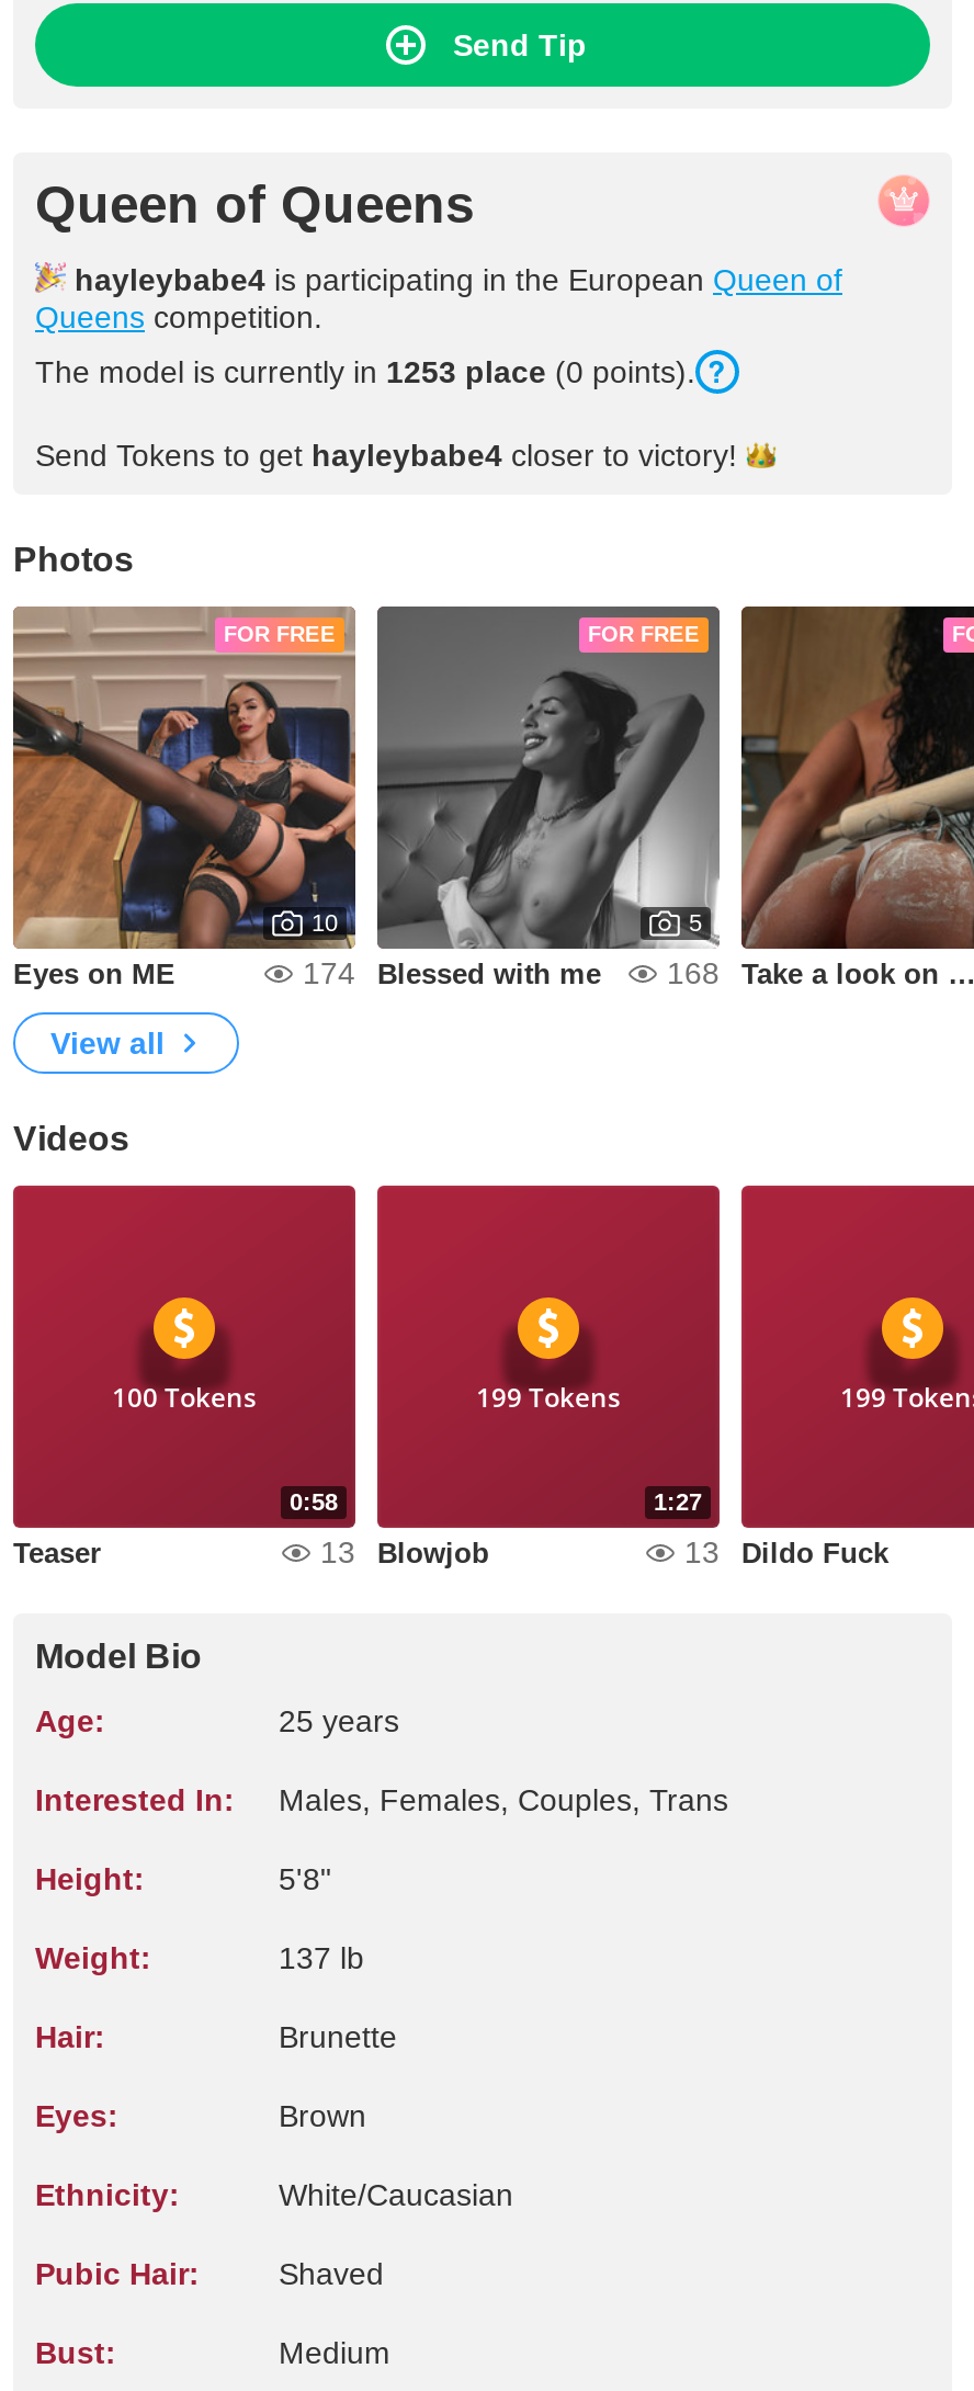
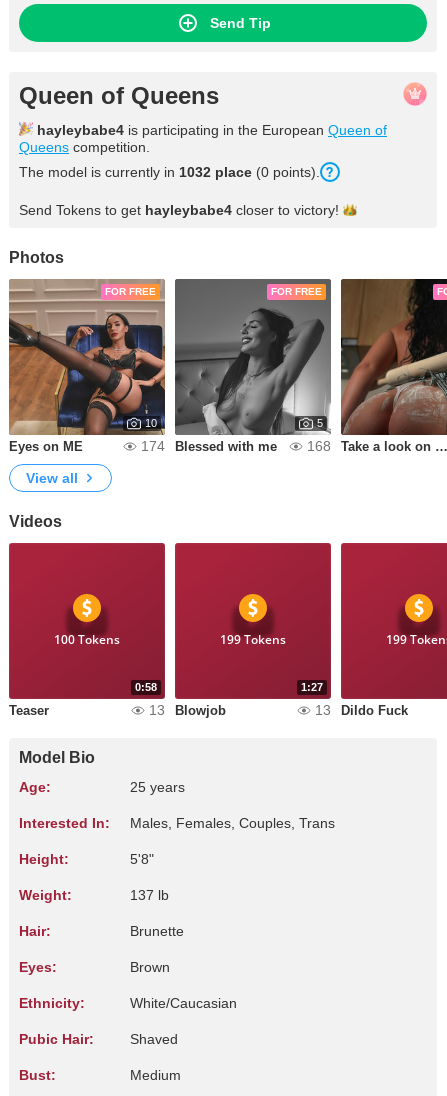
- The model is currently in 1253 place (0 points).
+ The model is currently in 1032 place (0 points).
